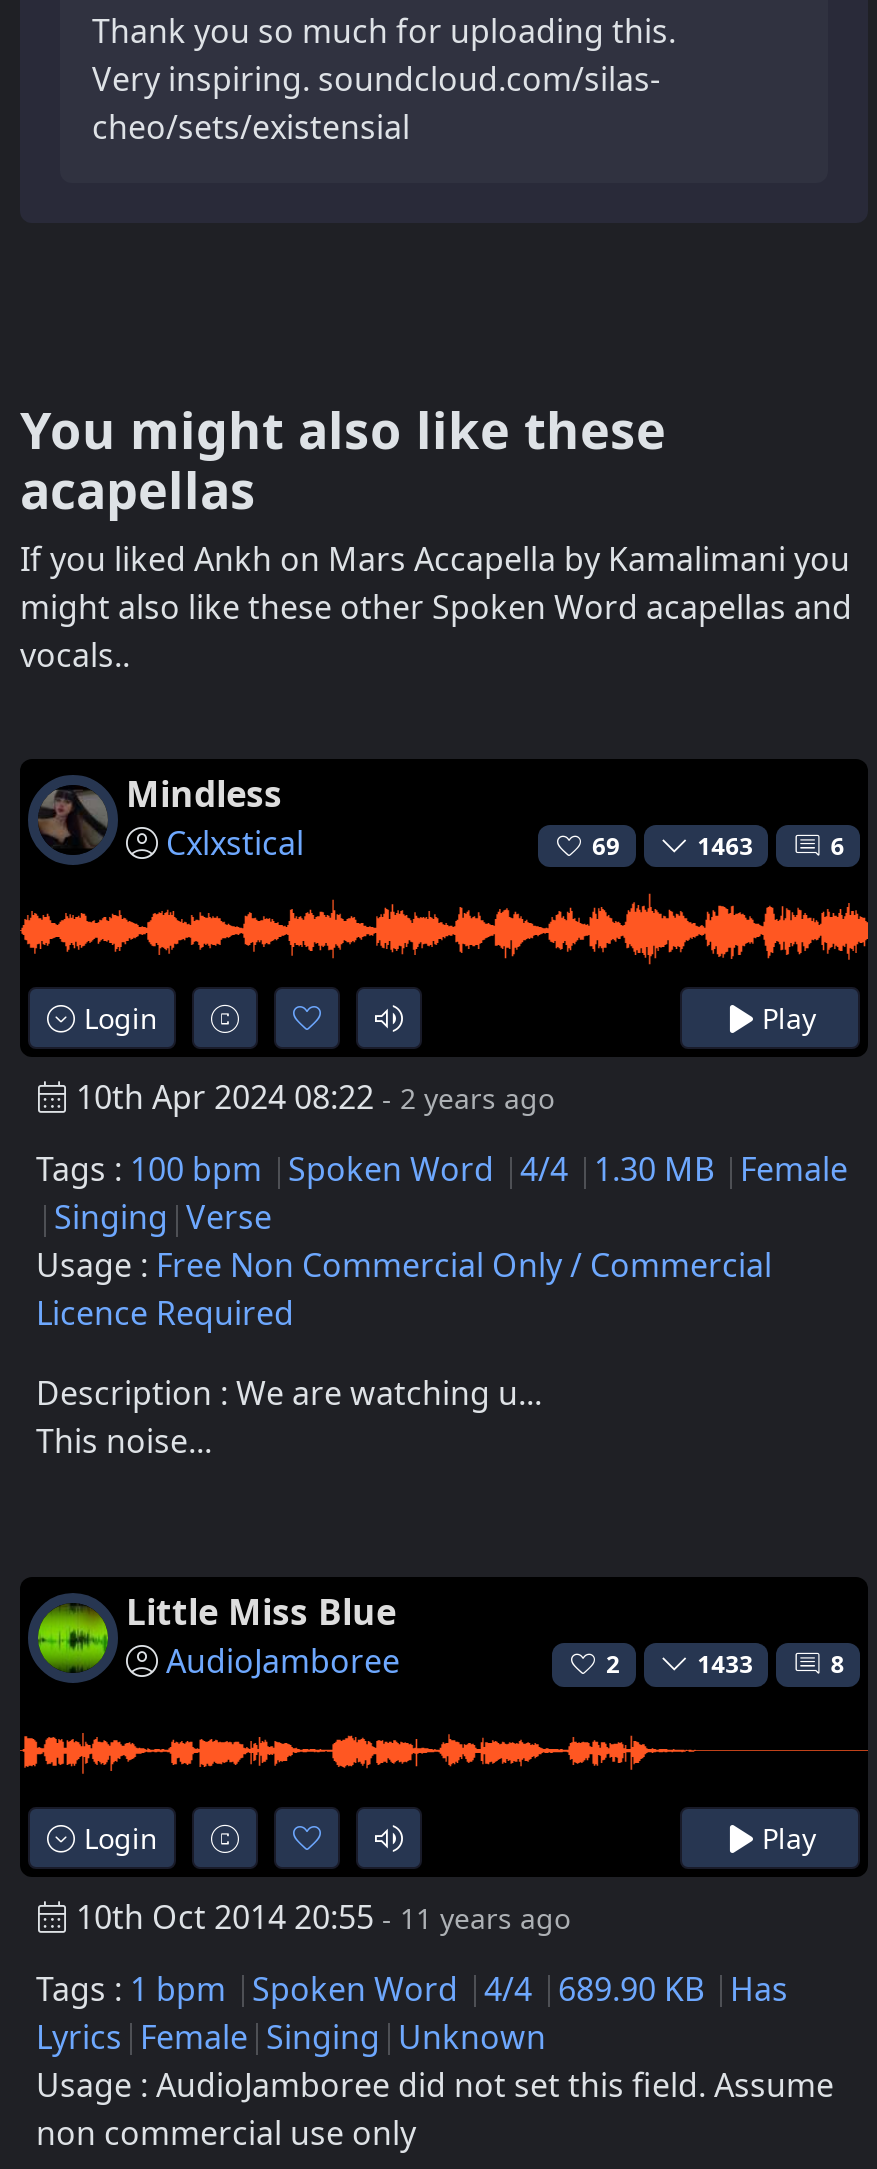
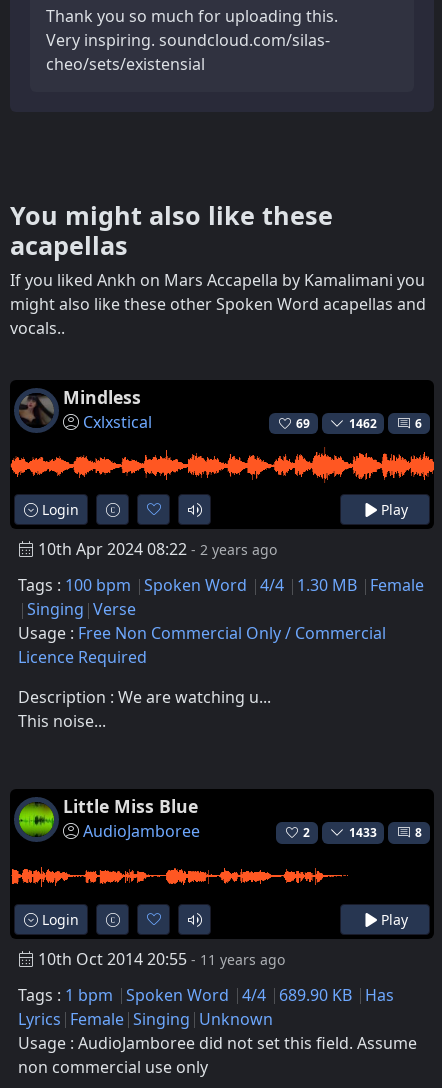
- 1463
+ 1462
